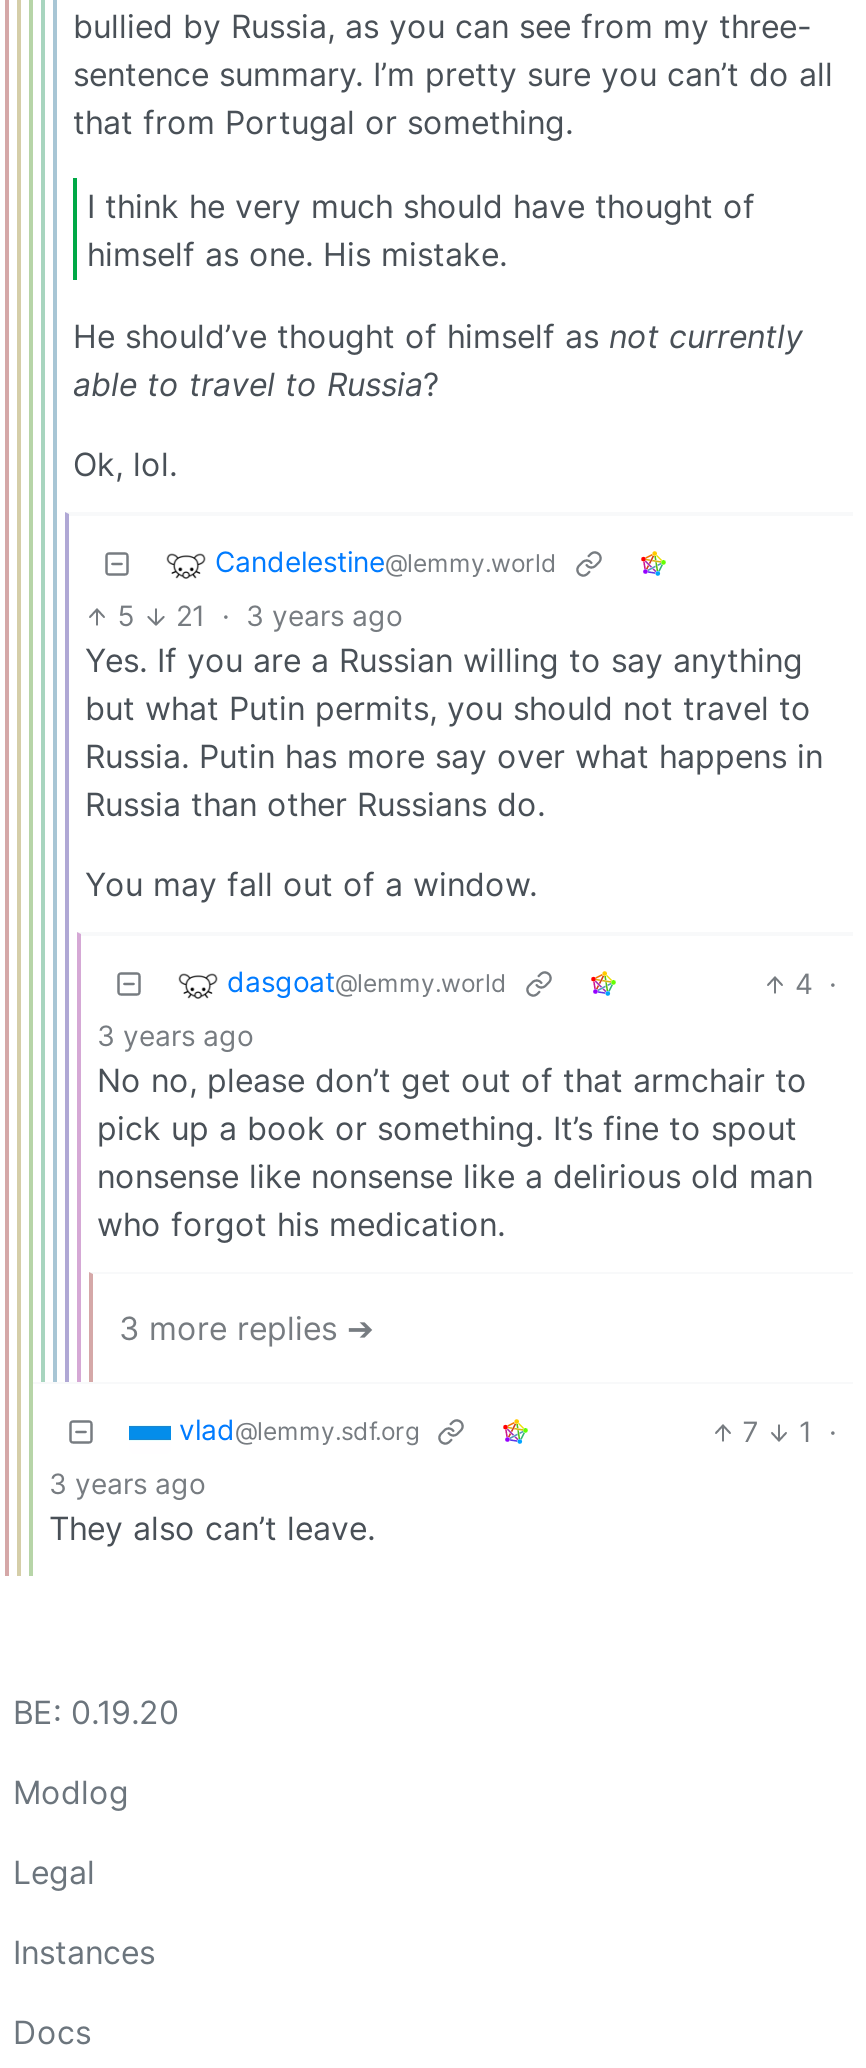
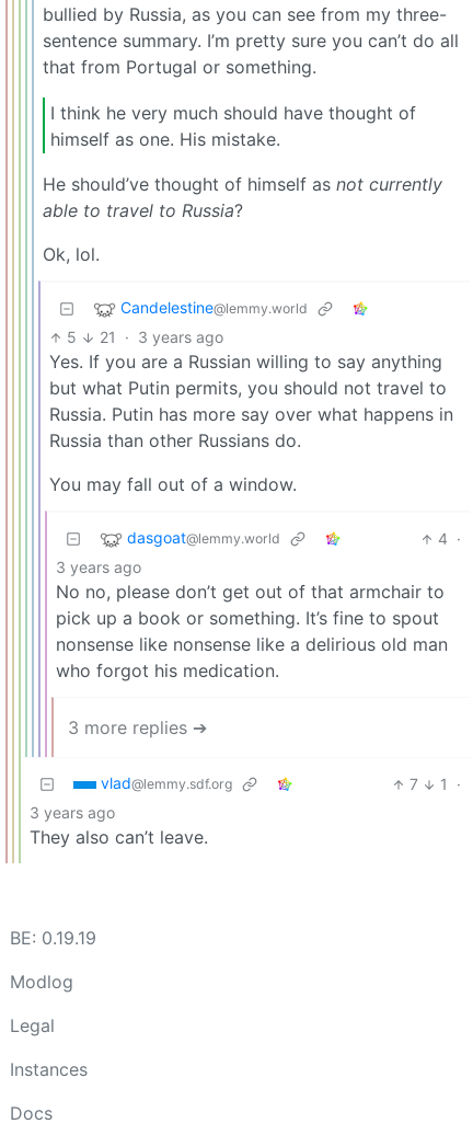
- BE: 0.19.20
+ BE: 0.19.19
